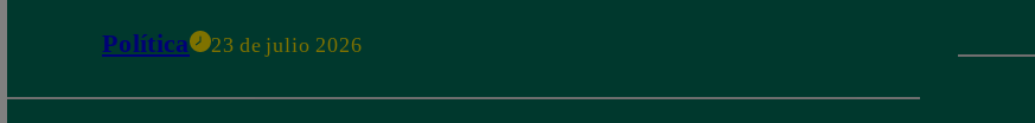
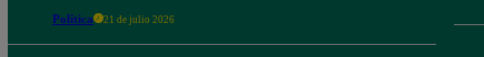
- 23 de julio 2026
+ 21 de julio 2026
